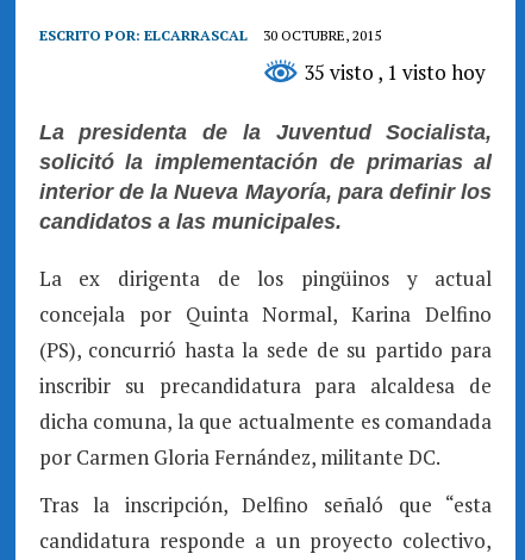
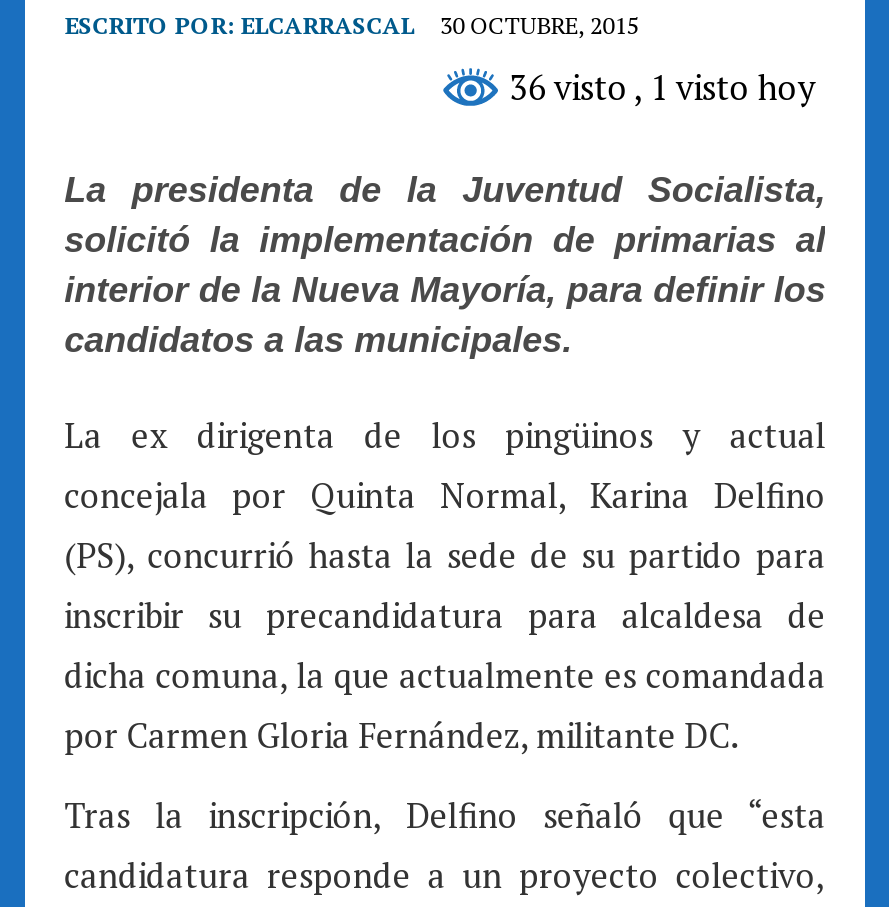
- 35 visto, 1 visto hoy
+ 36 visto, 1 visto hoy
